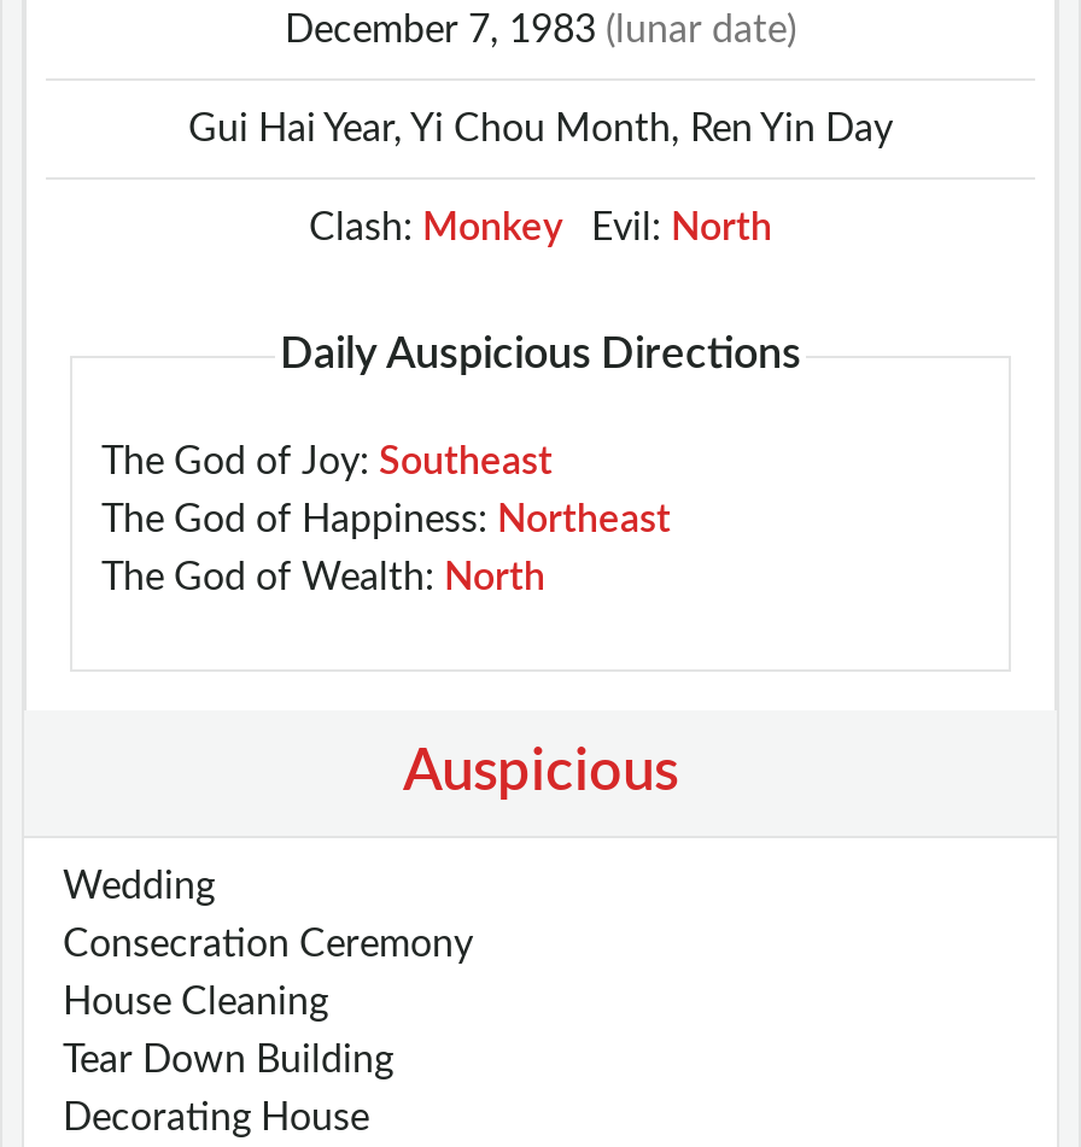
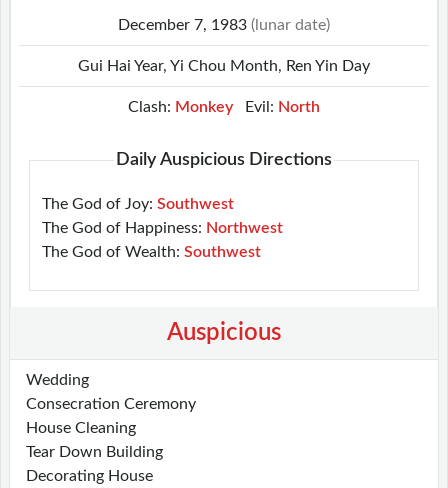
- The God of Joy: Southeast
+ The God of Joy: Southwest

- The God of Happiness: Northeast
+ The God of Happiness: Northwest

- The God of Wealth: North
+ The God of Wealth: Southwest
